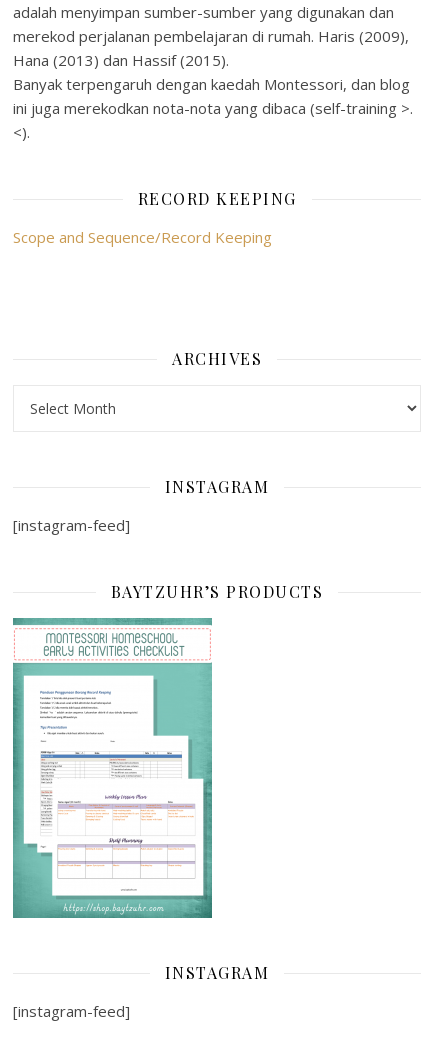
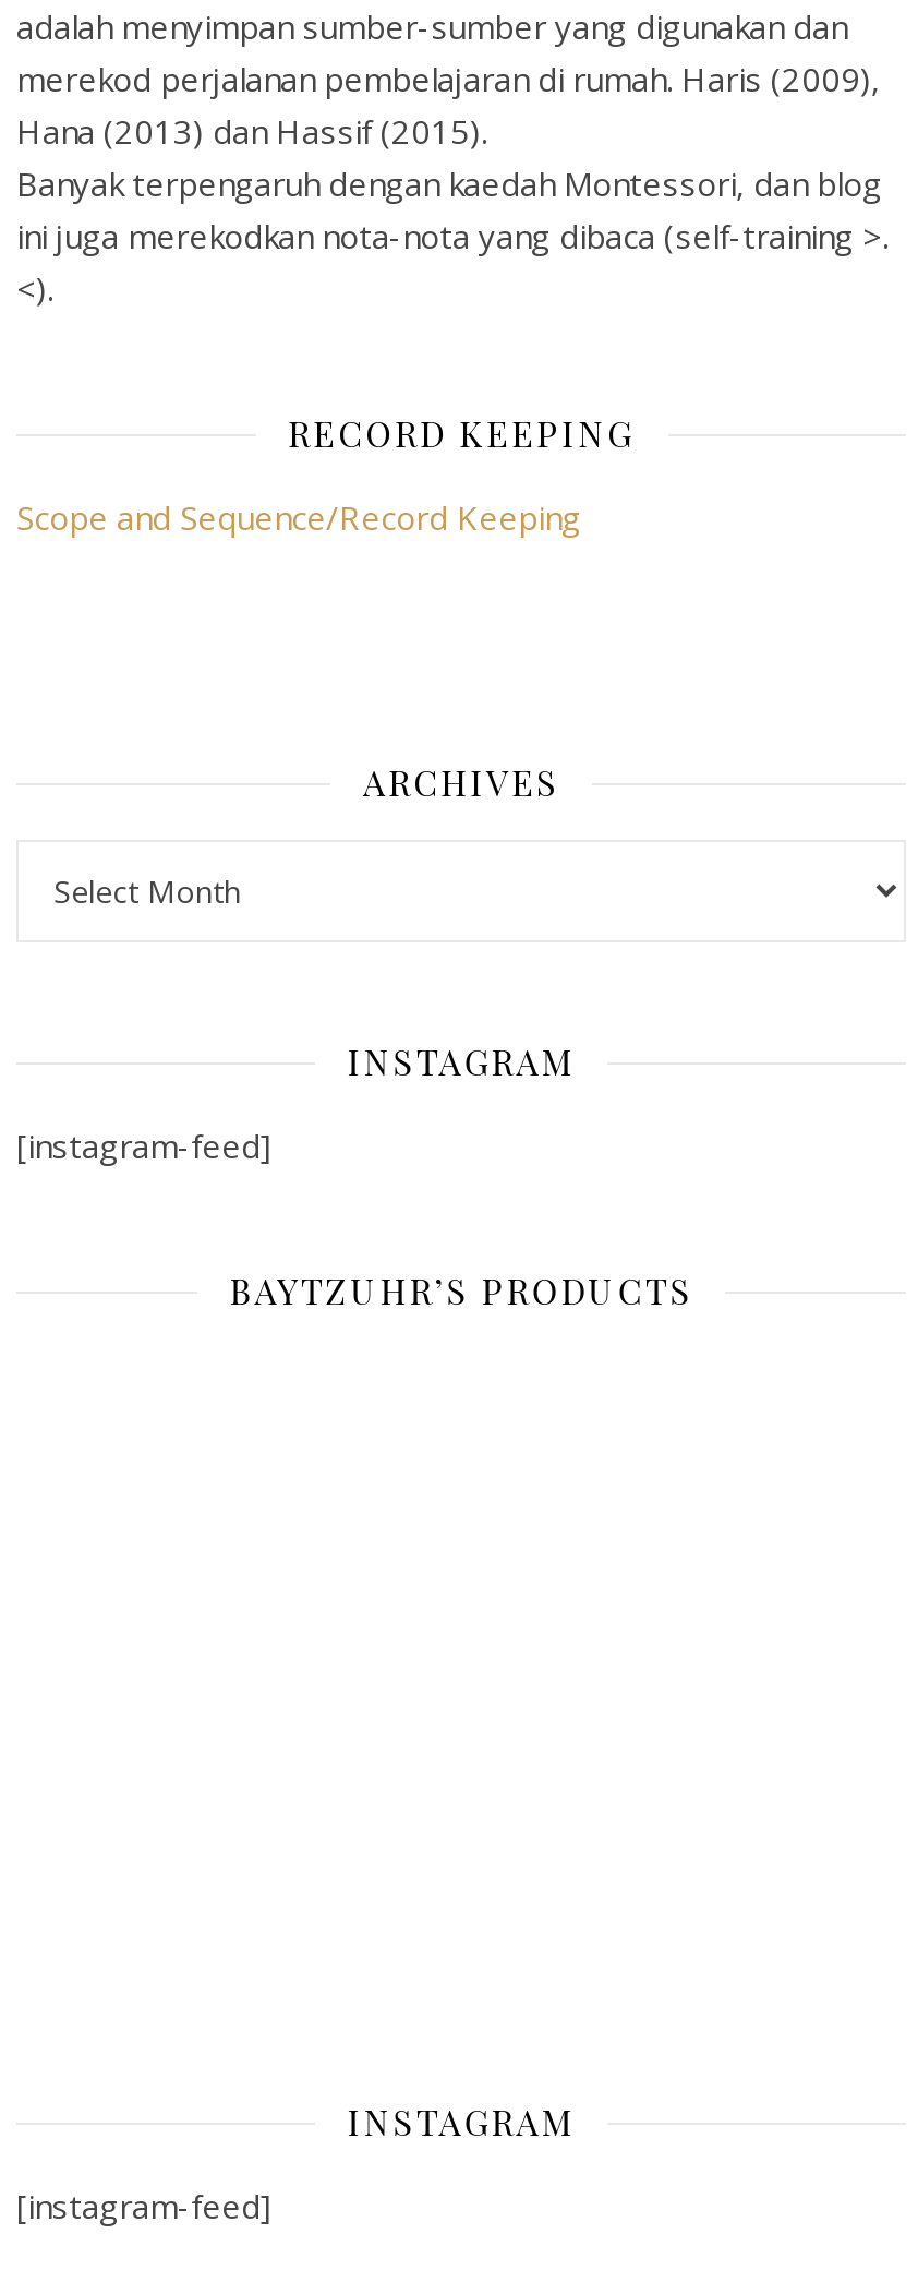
- [image]
